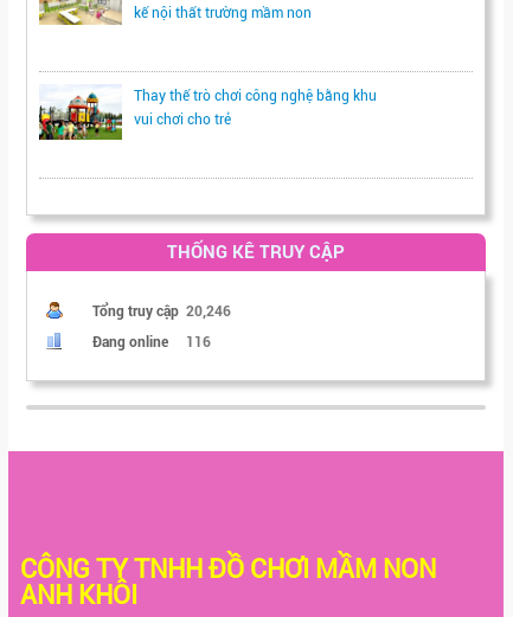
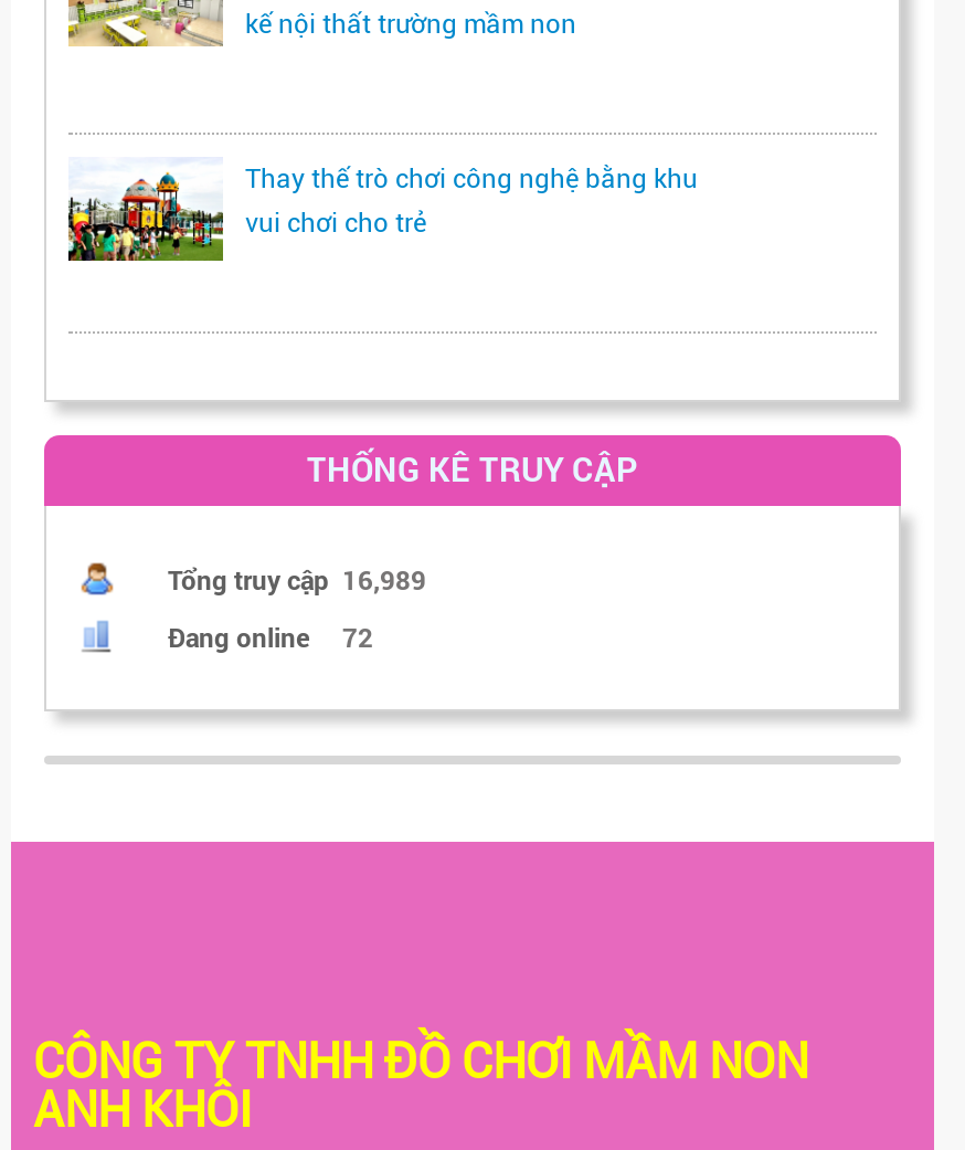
- Tổng truy cập 20,246
+ Tổng truy cập 16,989

- Đang online 116
+ Đang online 72
